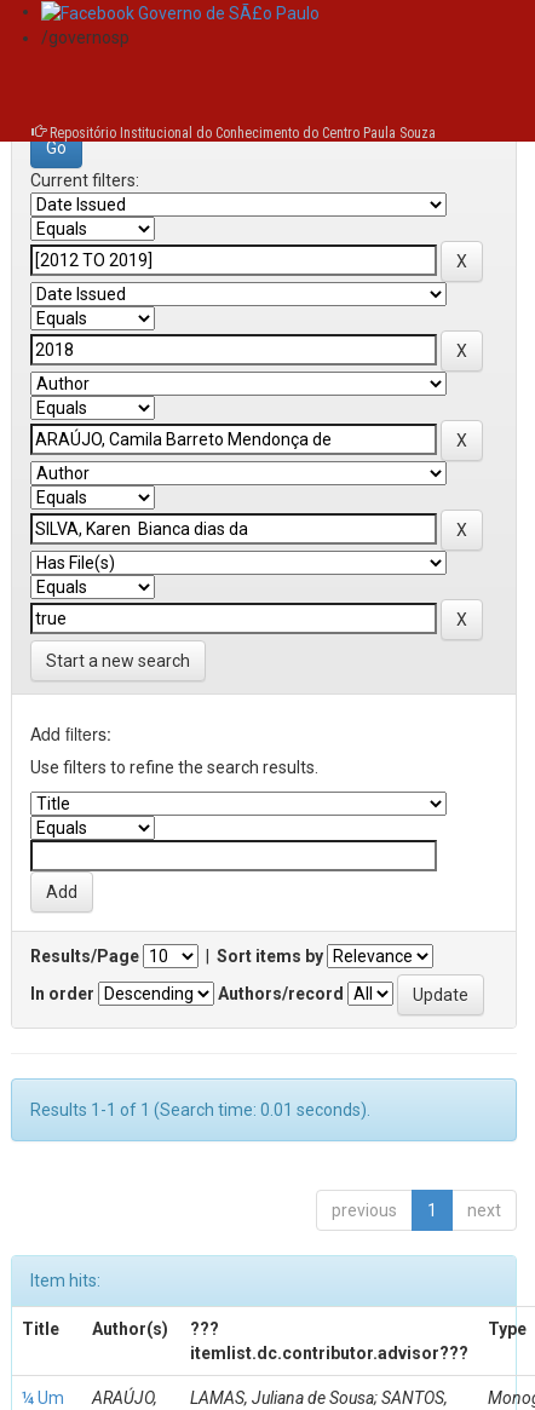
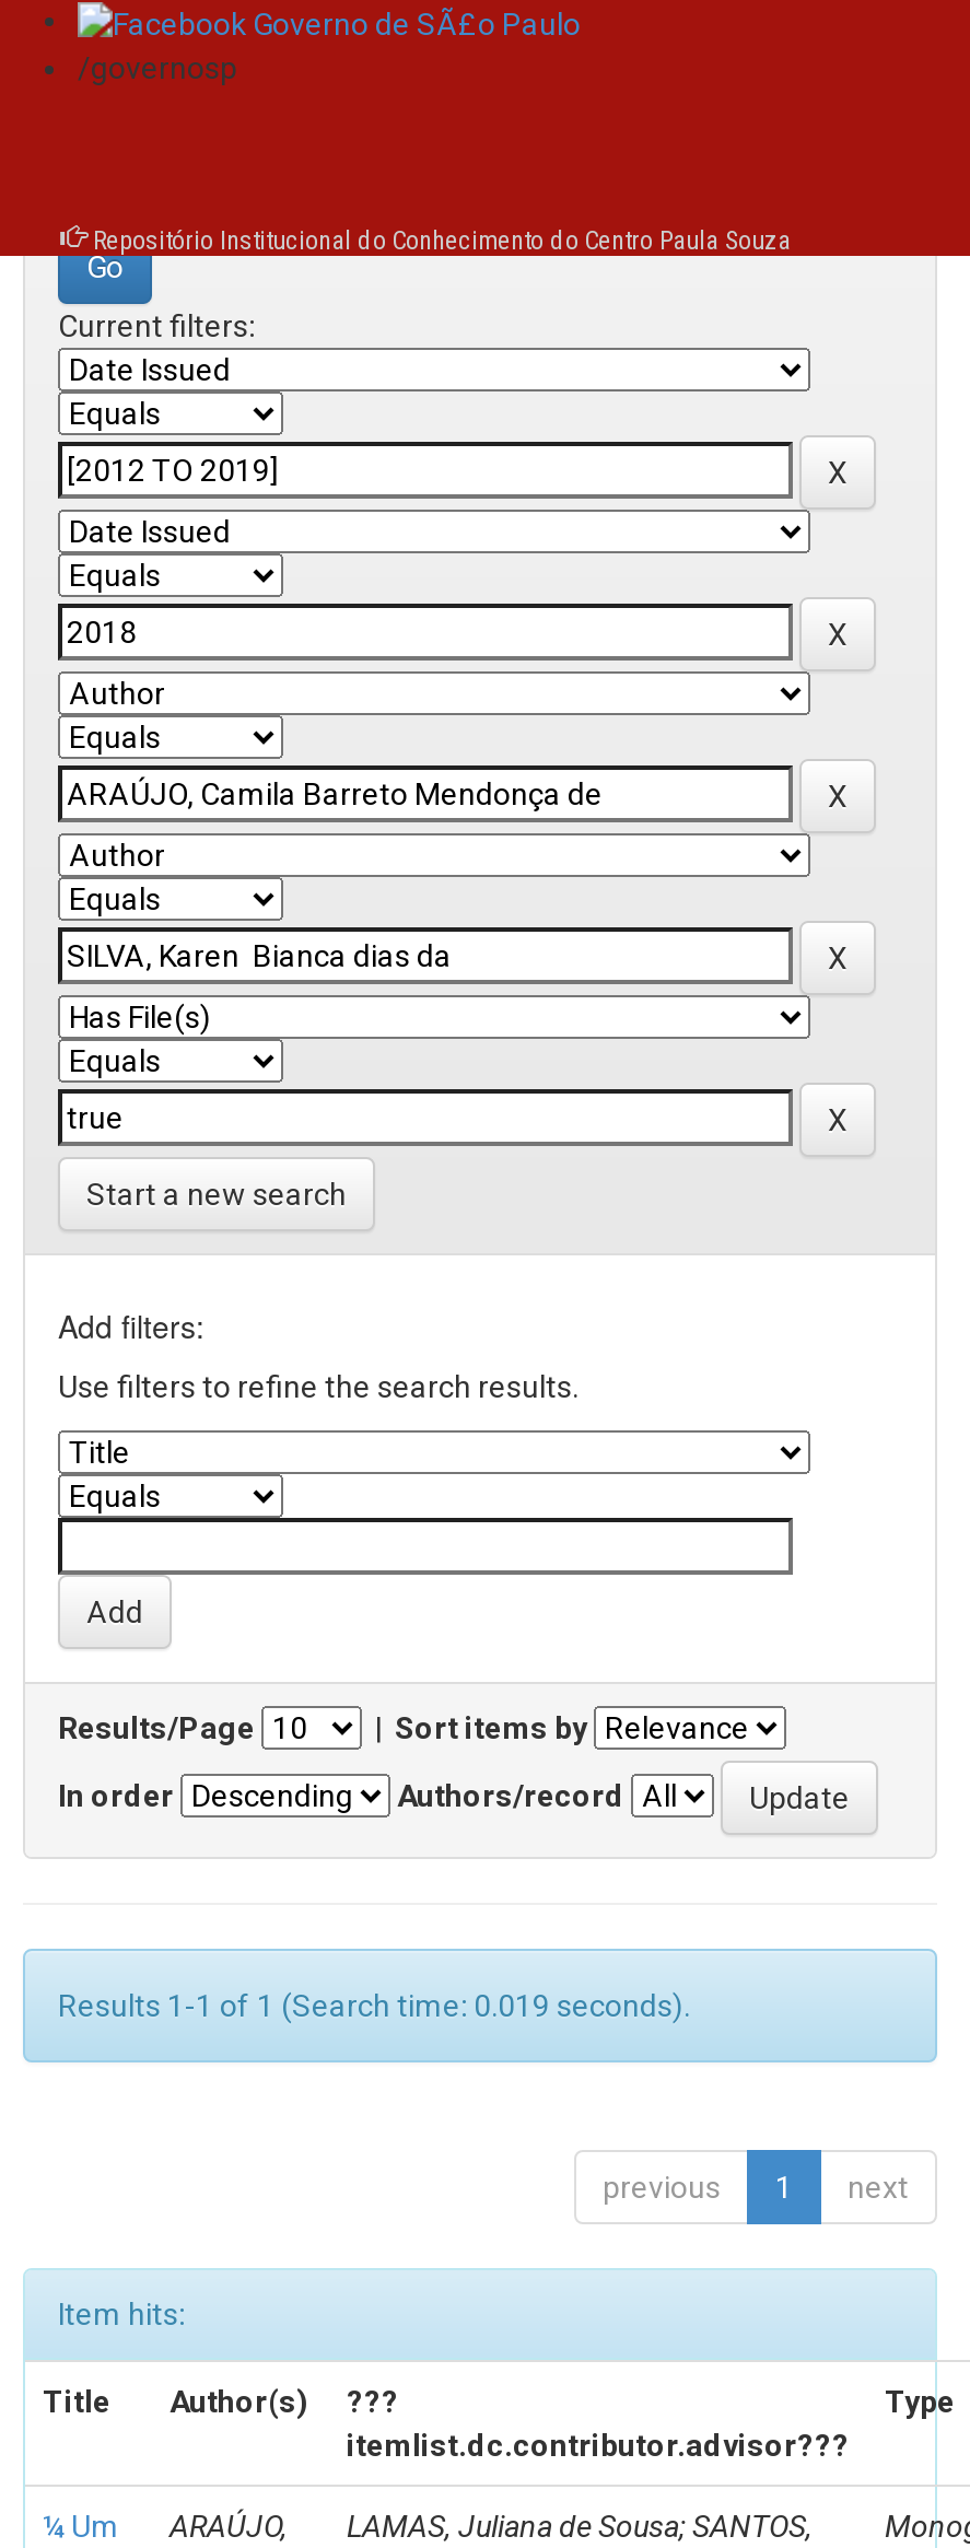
- Results 1-1 of 1 (Search time: 0.01 seconds).
+ Results 1-1 of 1 (Search time: 0.019 seconds).
